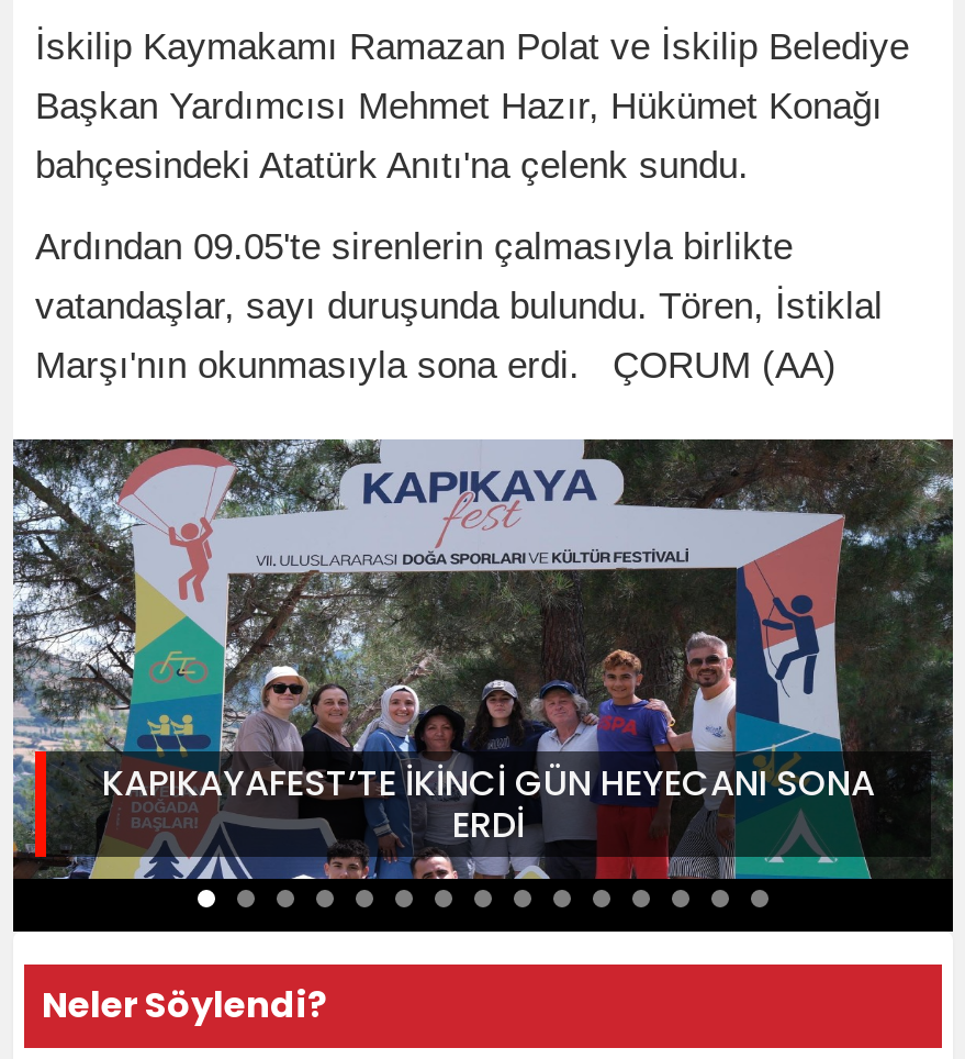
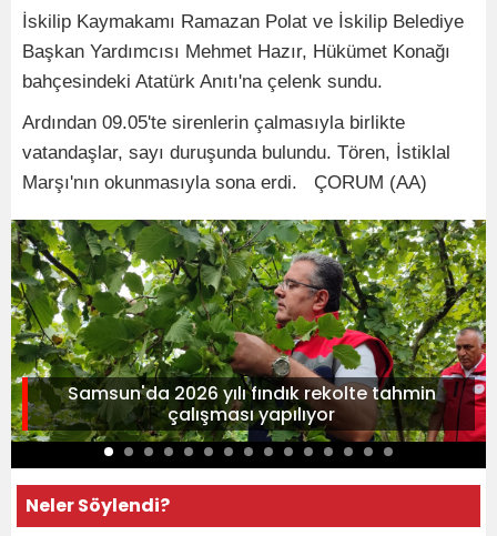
- [image]
- KAPIKAYAFEST’TE İKİNCİ GÜN HEYECANI SONA
- ERDİ
+ [image]
+ Samsun'da 2026 yılı fındık rekolte tahmin
+ çalışması yapılıyor
